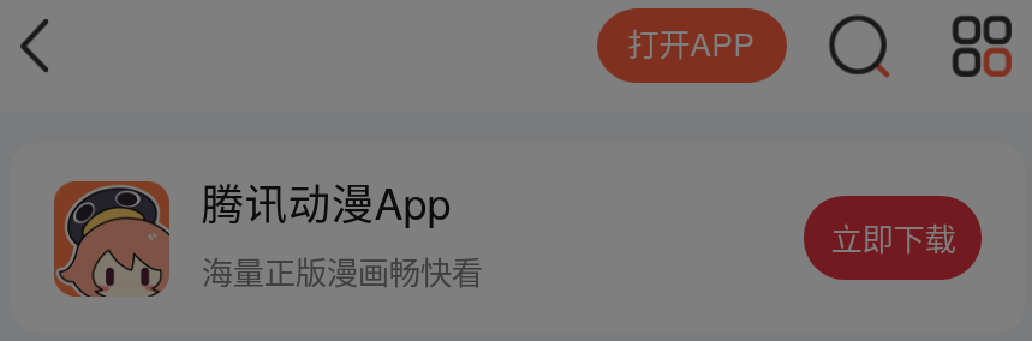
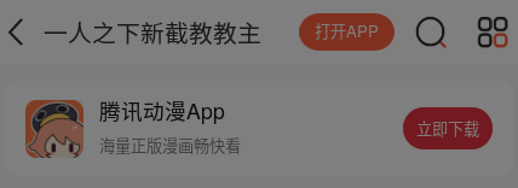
+ 一人之下新截教教主
